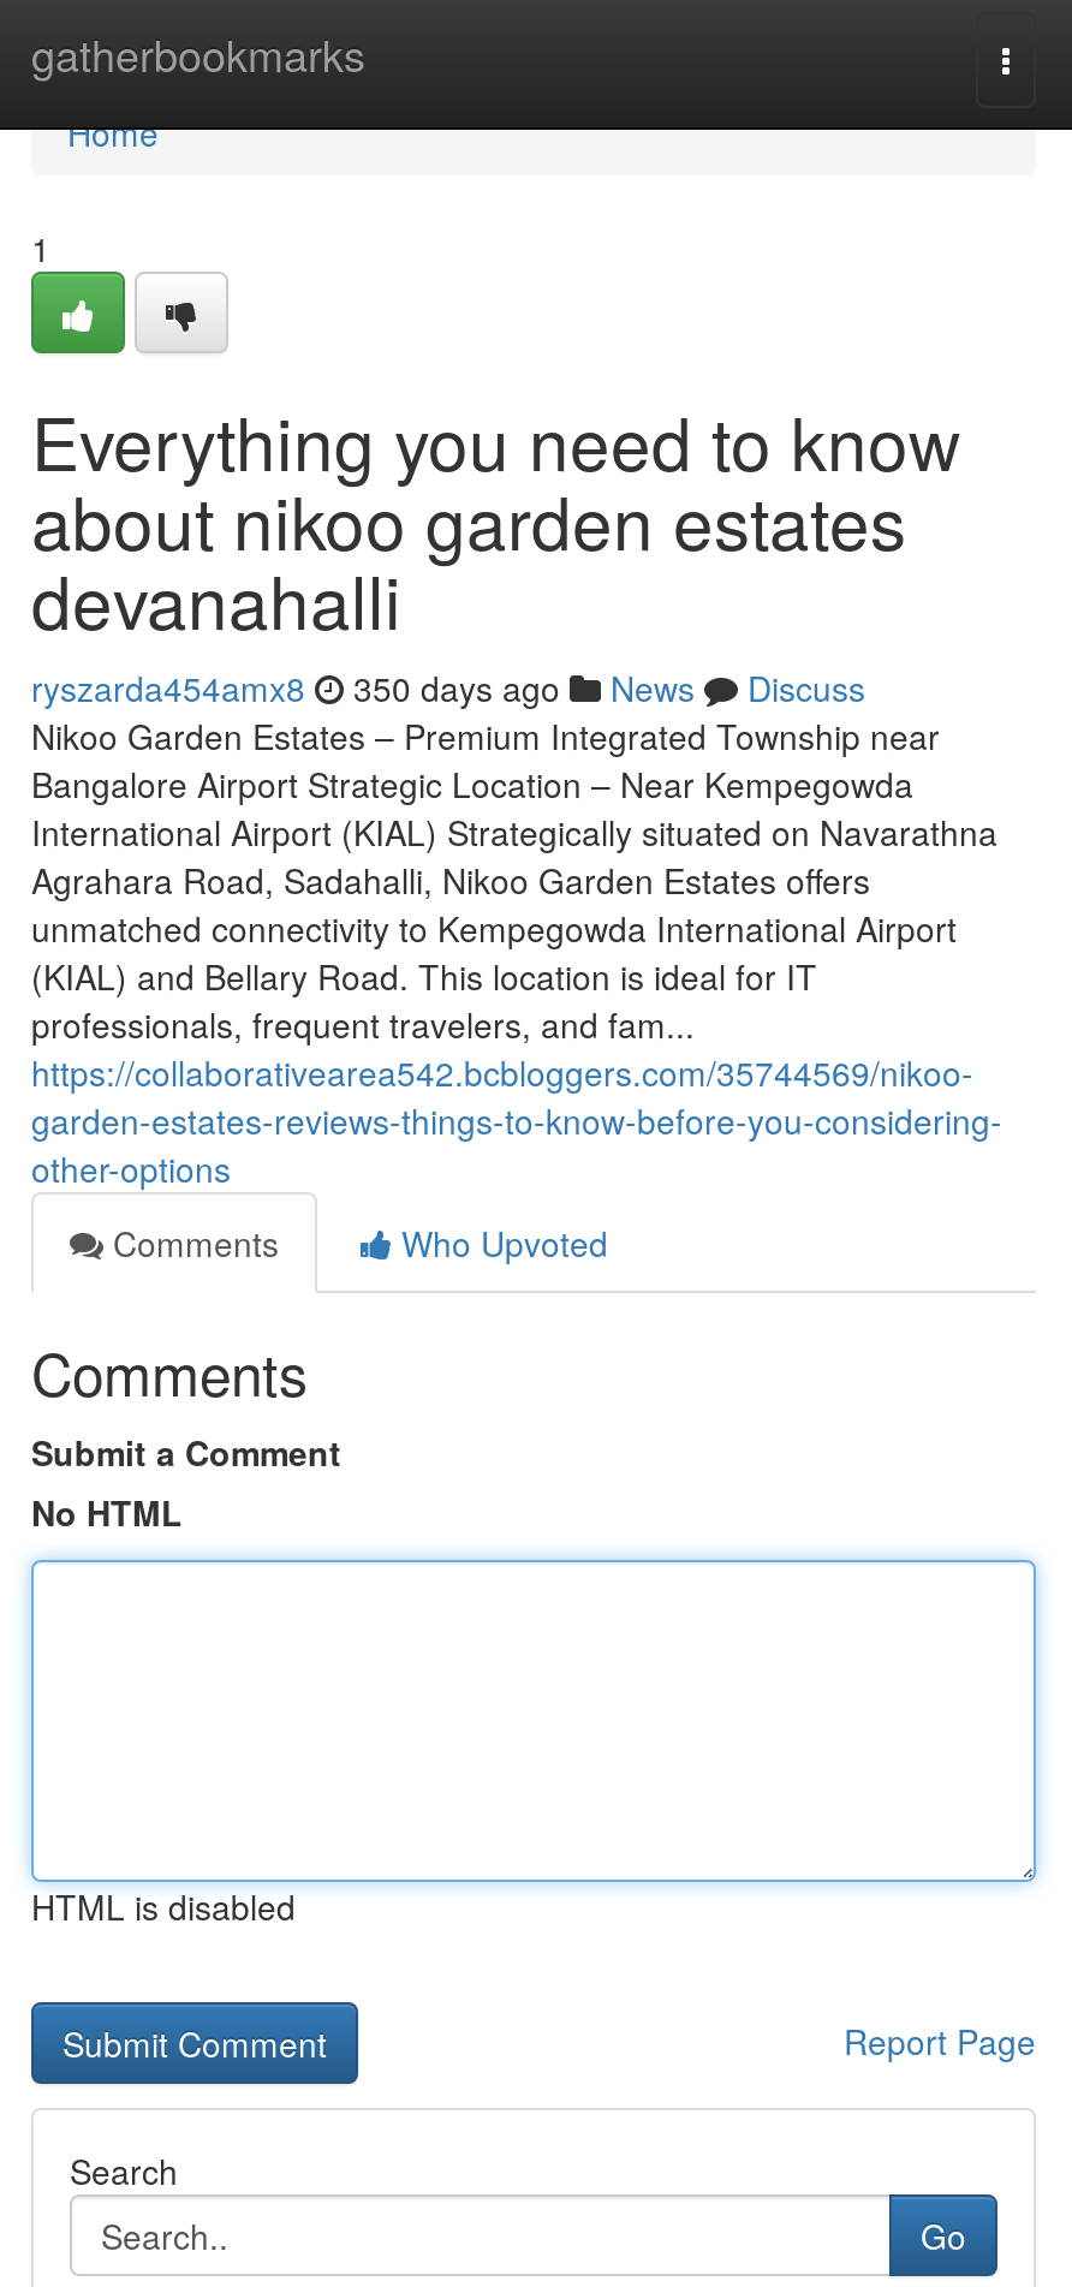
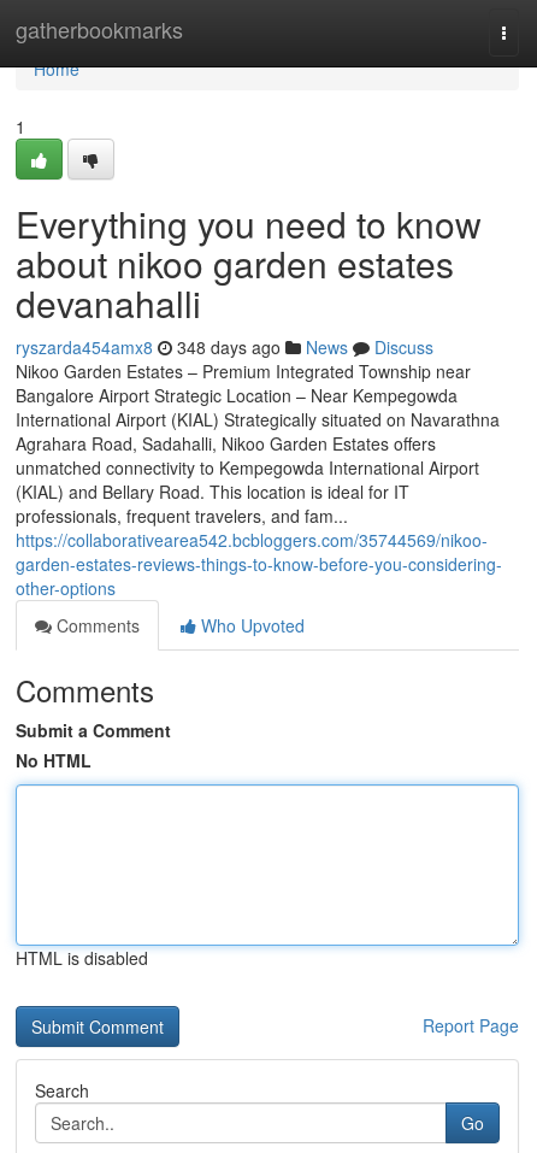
- ryszarda454amx8 350 days ago News Discuss
+ ryszarda454amx8 348 days ago News Discuss
